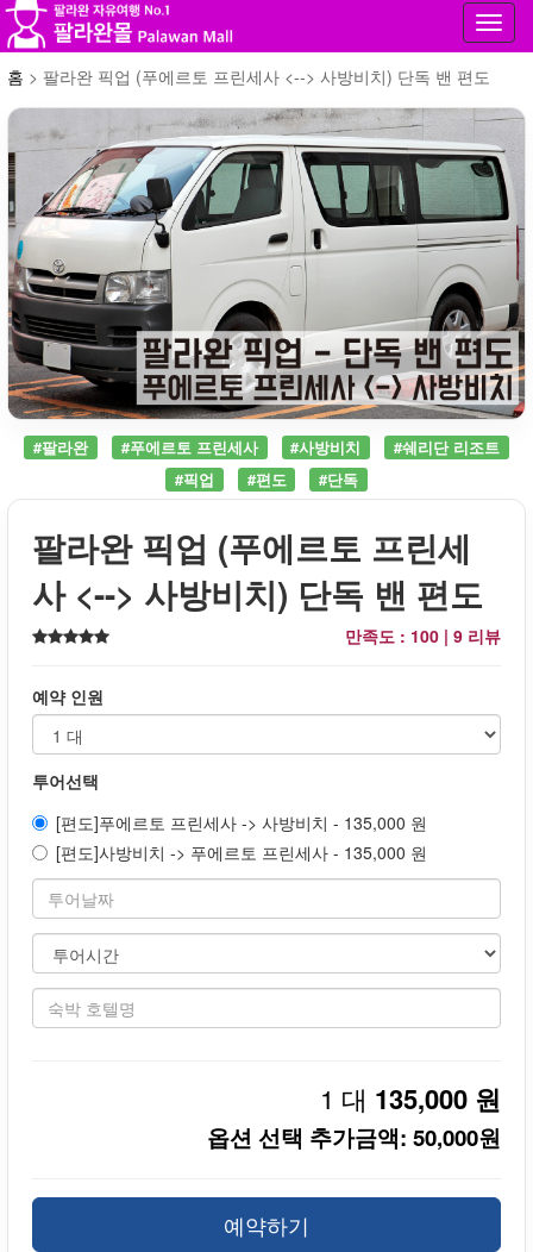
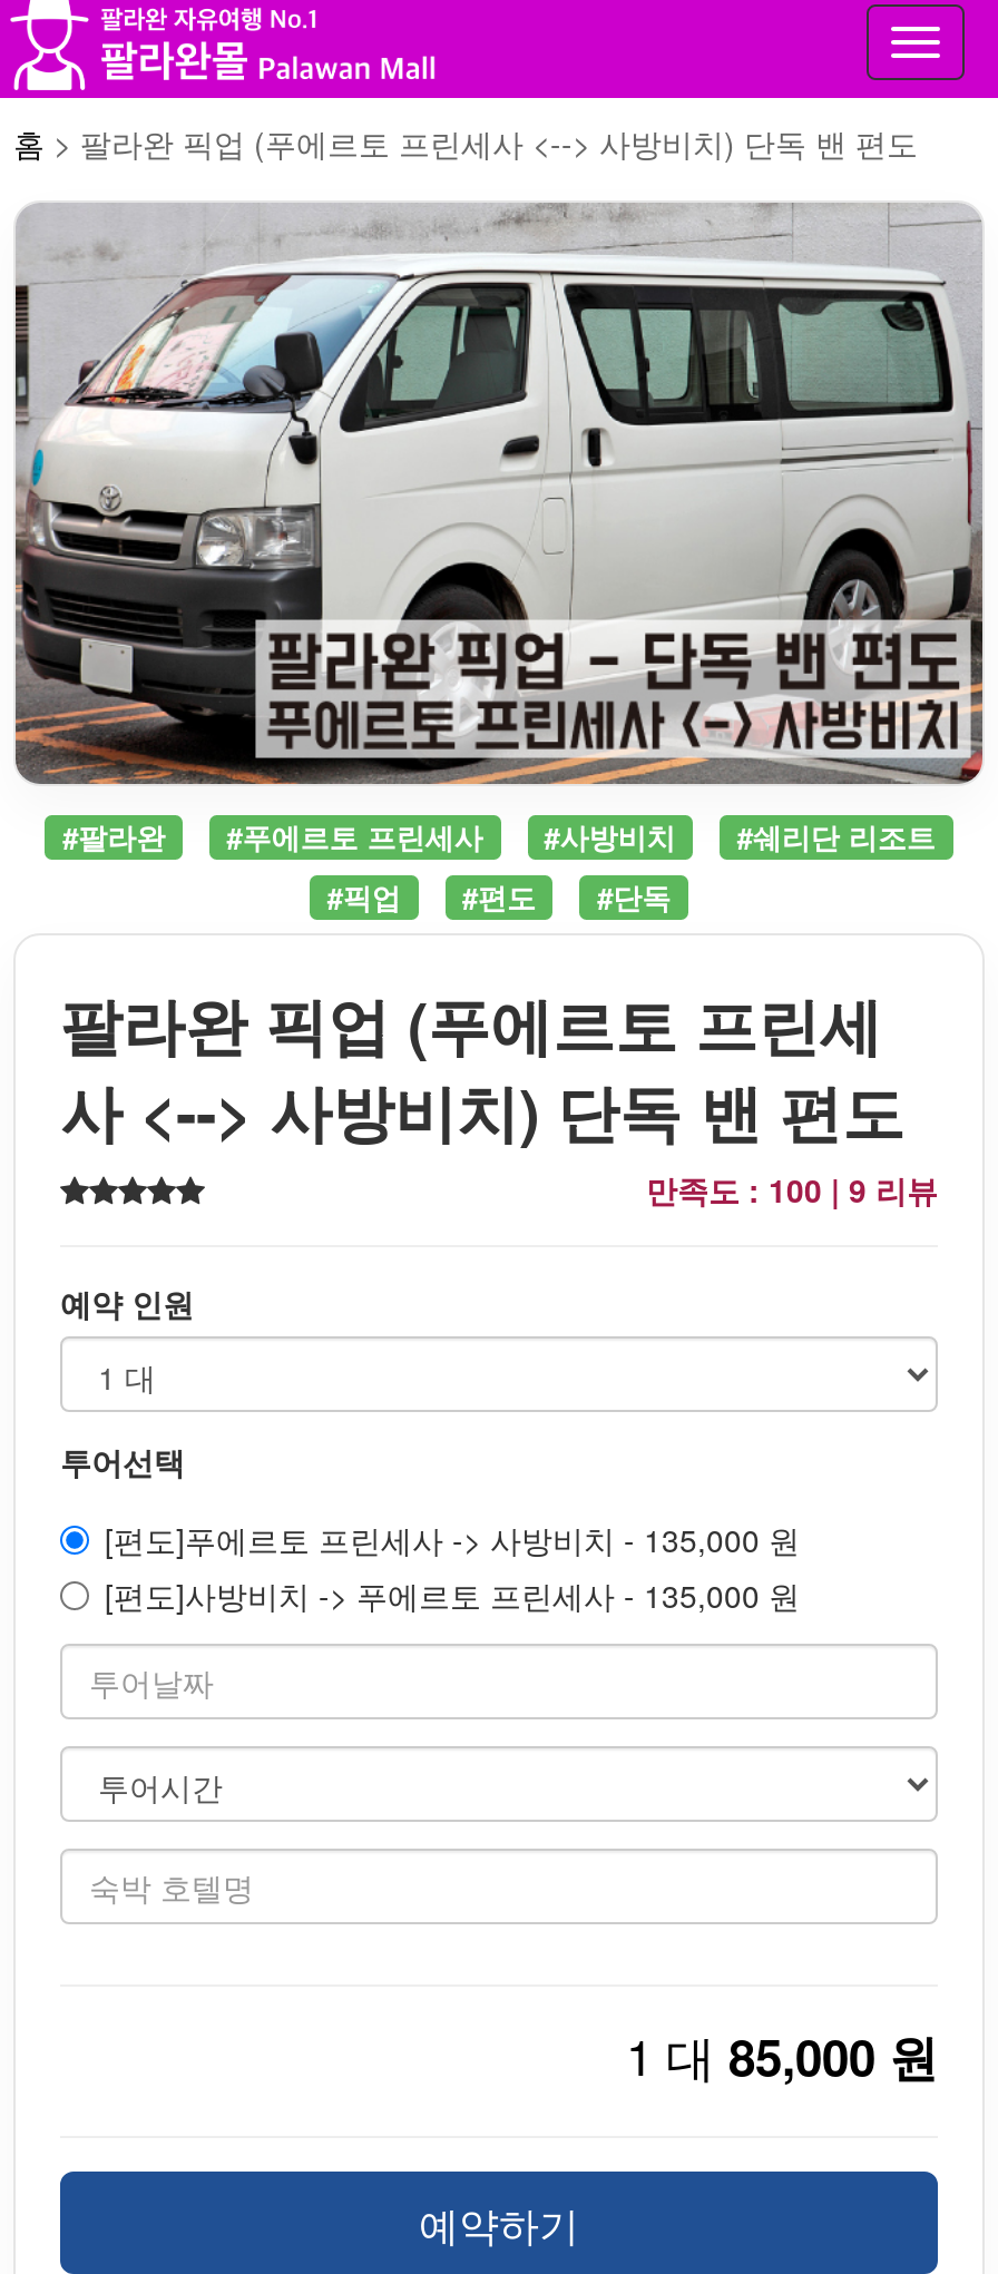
- 1 대 135,000 원
- 옵션 선택 추가금액: 50,000원
+ 1 대 85,000 원
